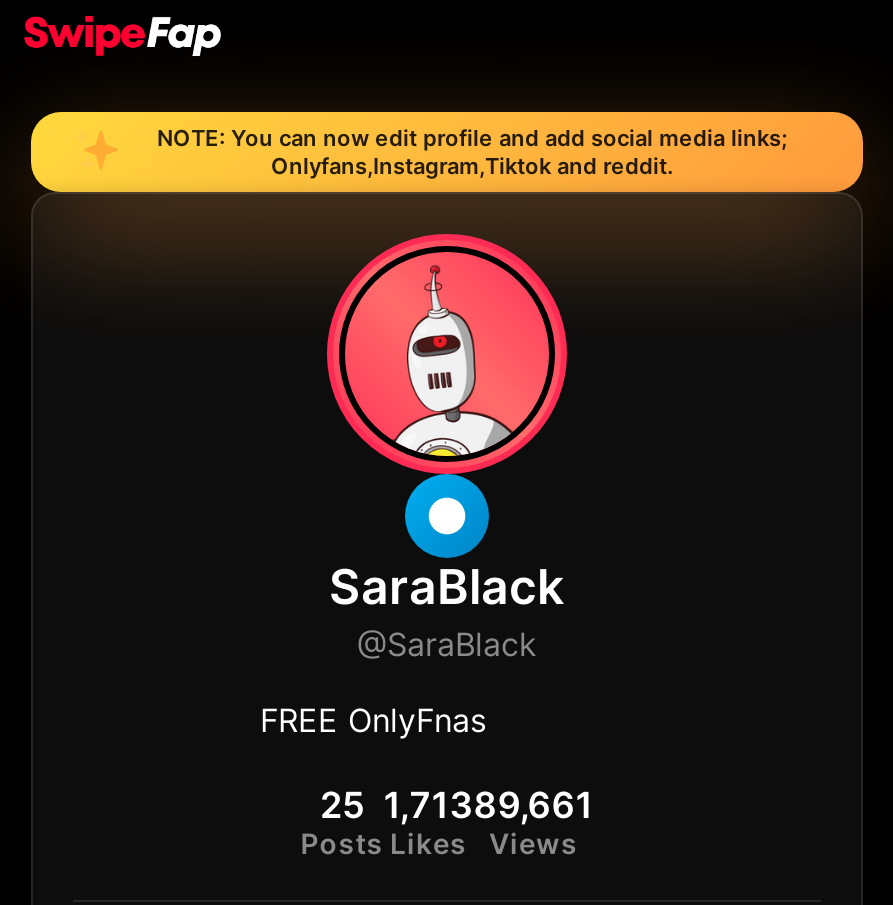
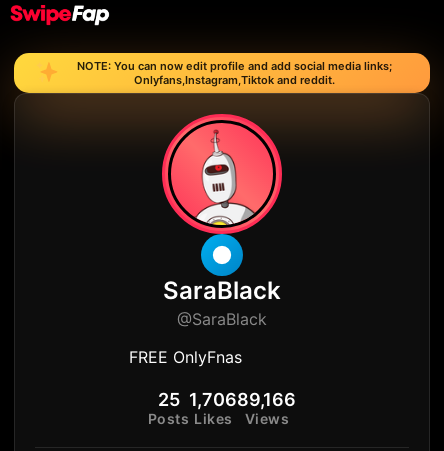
- 1,713
+ 1,706

- 89,661
+ 89,166
